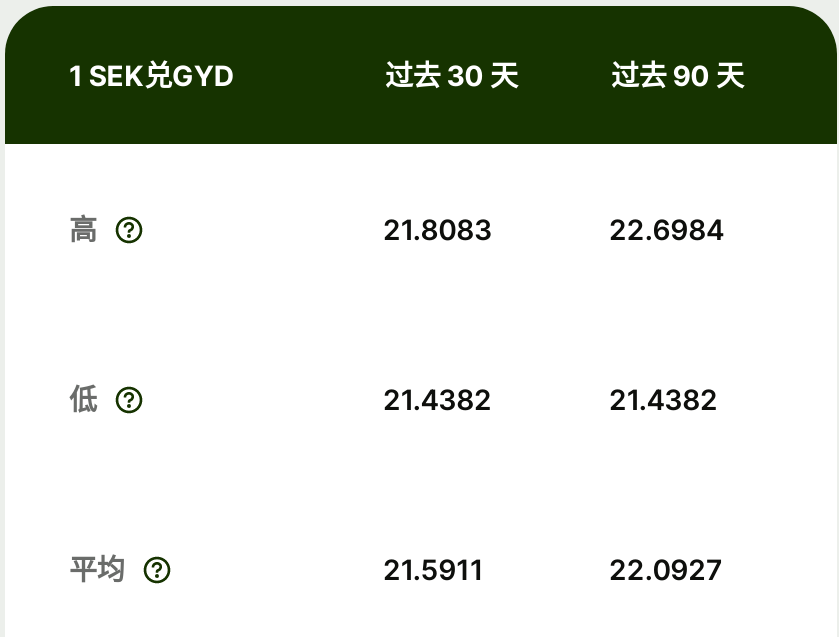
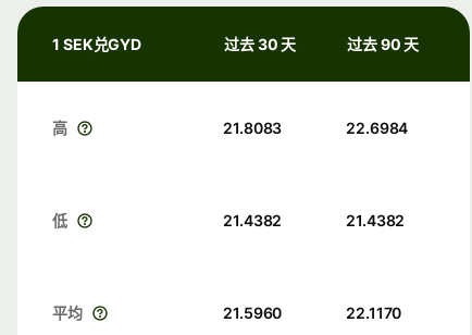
- 21.5911
+ 21.5960

- 22.0927
+ 22.1170
